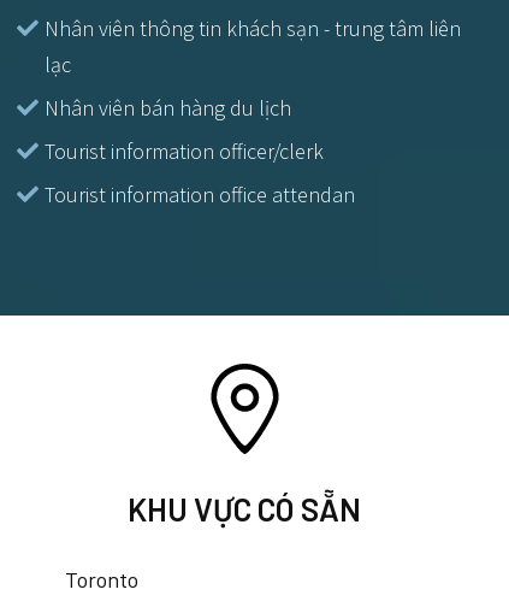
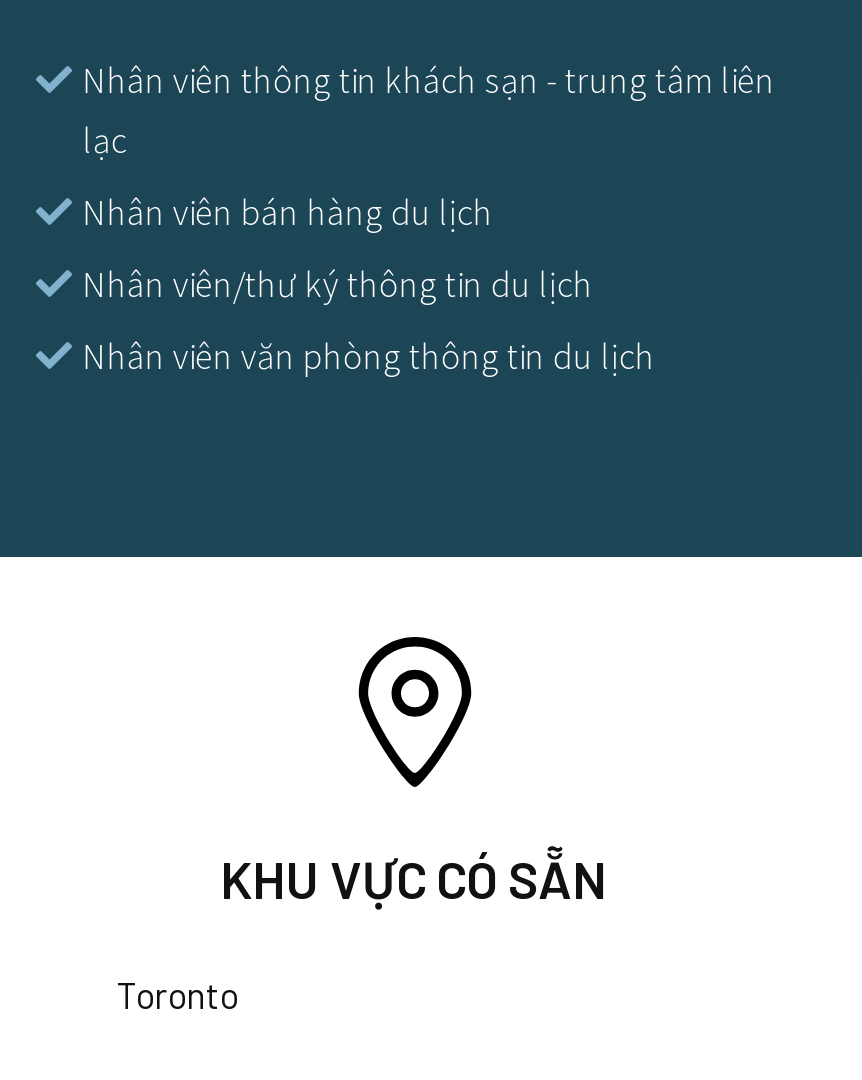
- Tourist information officer/clerk
+ Nhân viên/thư ký thông tin du lịch

- Tourist information office attendan
+ Nhân viên văn phòng thông tin du lịch
